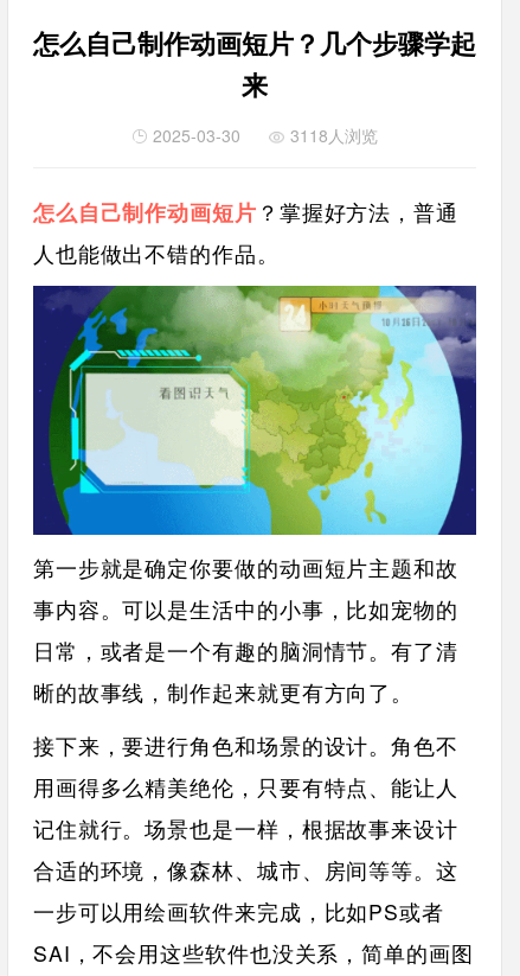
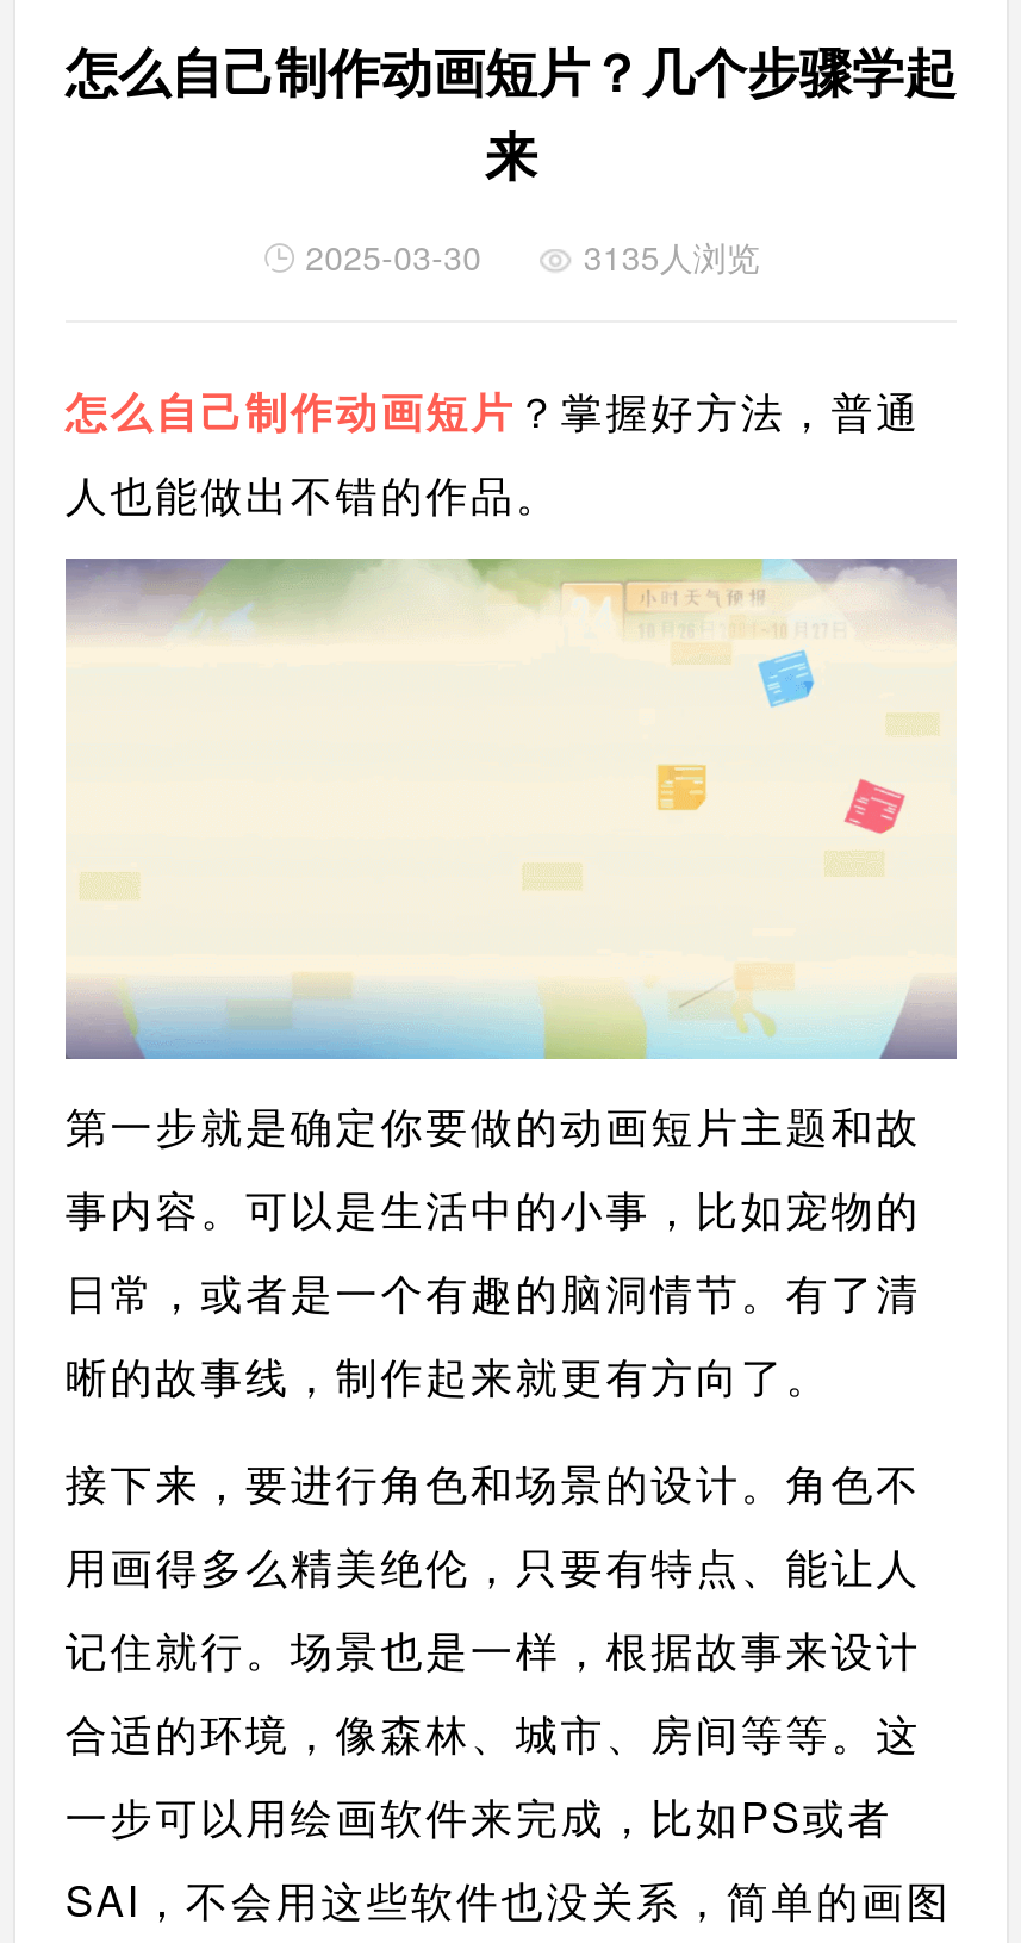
- 2025-03-30 3118人浏览
+ 2025-03-30 3135人浏览

- [image]
+ [image]
